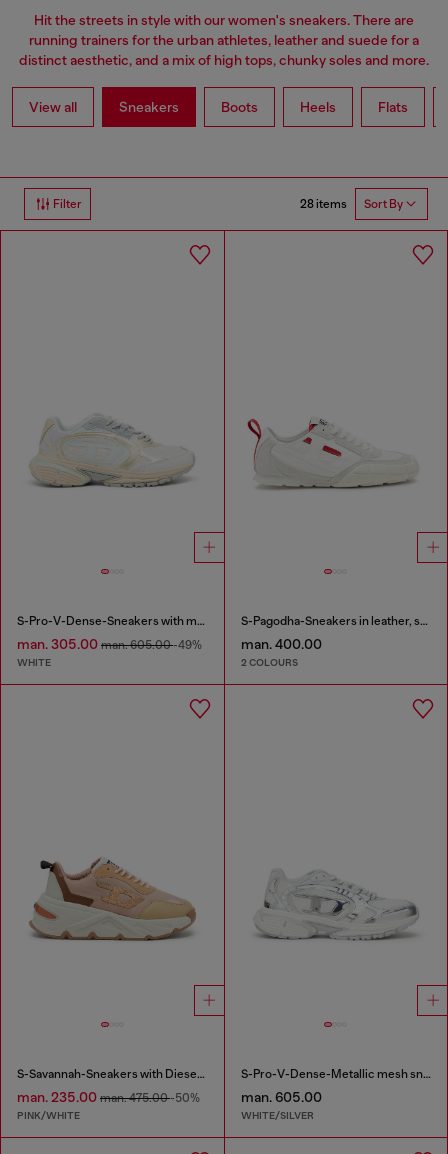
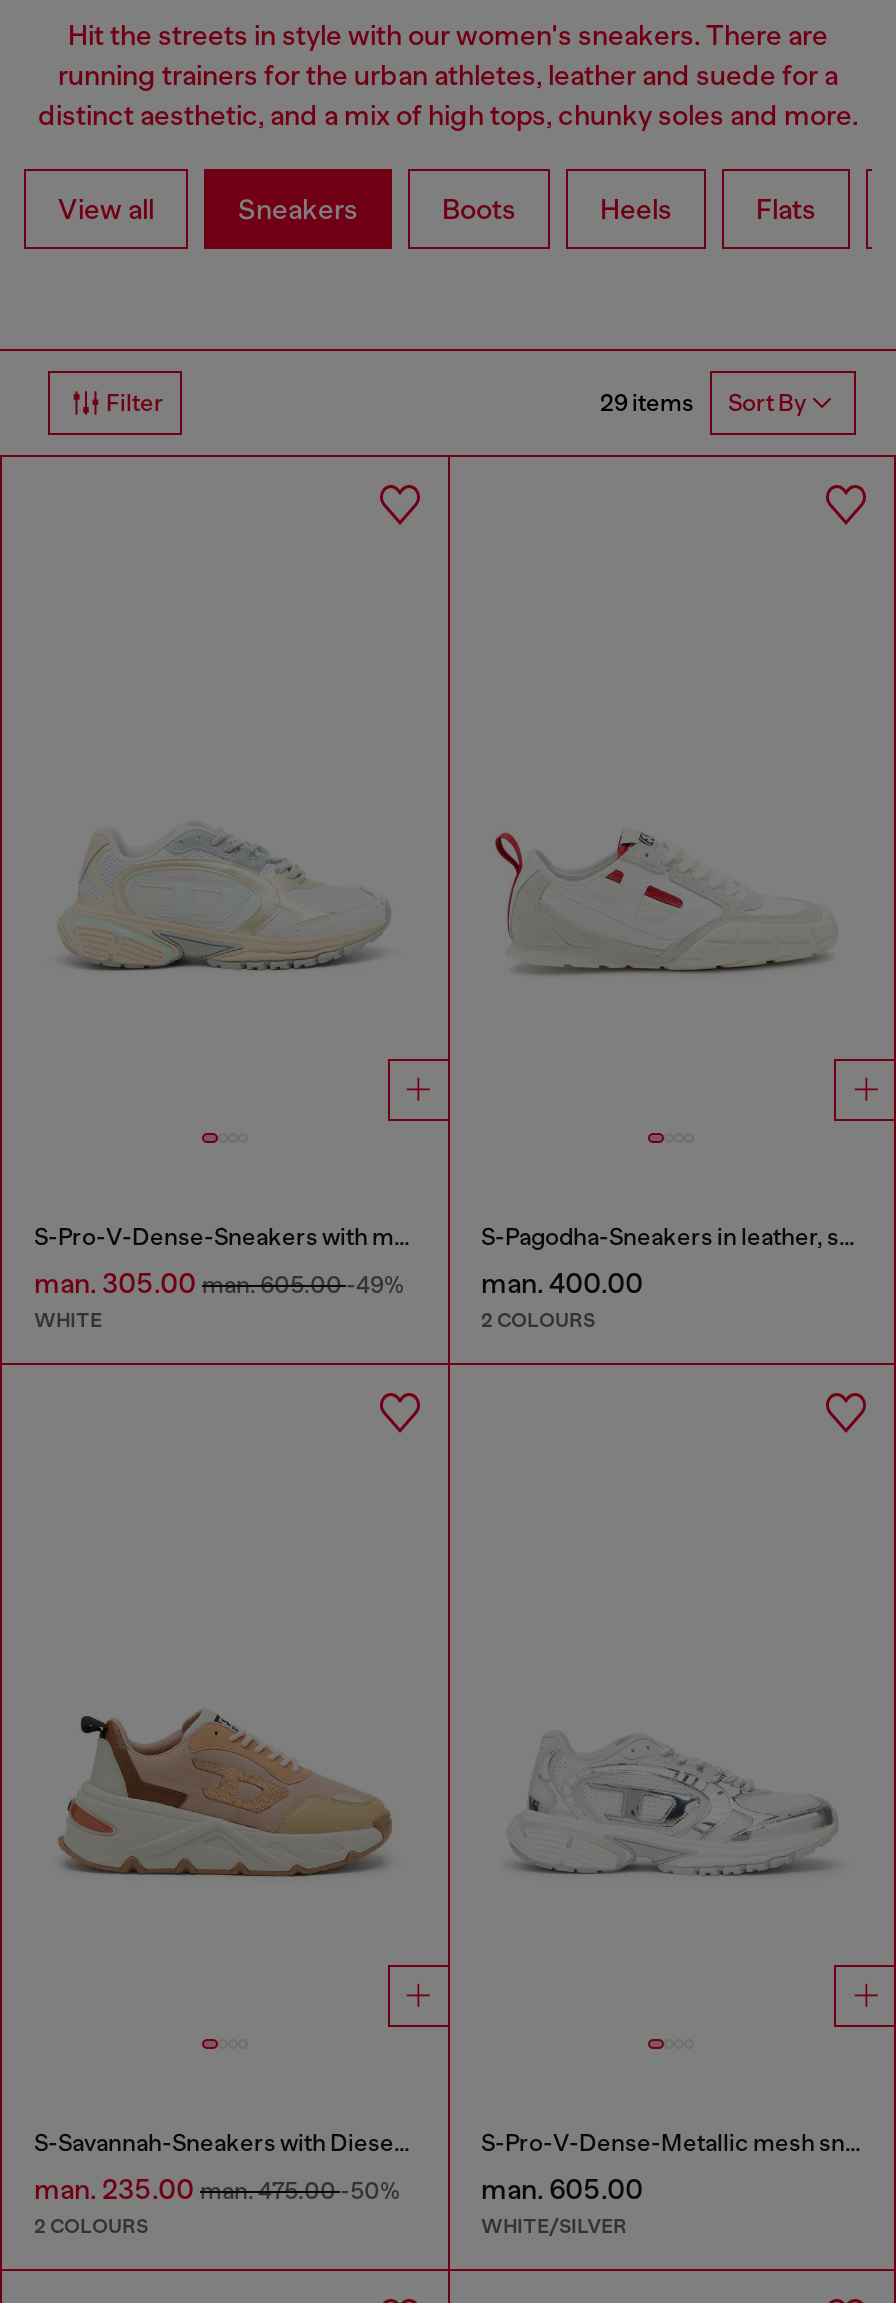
- 28 items Sort By
+ 29 items Sort By

- PINK/WHITE
+ 2 COLOURS
